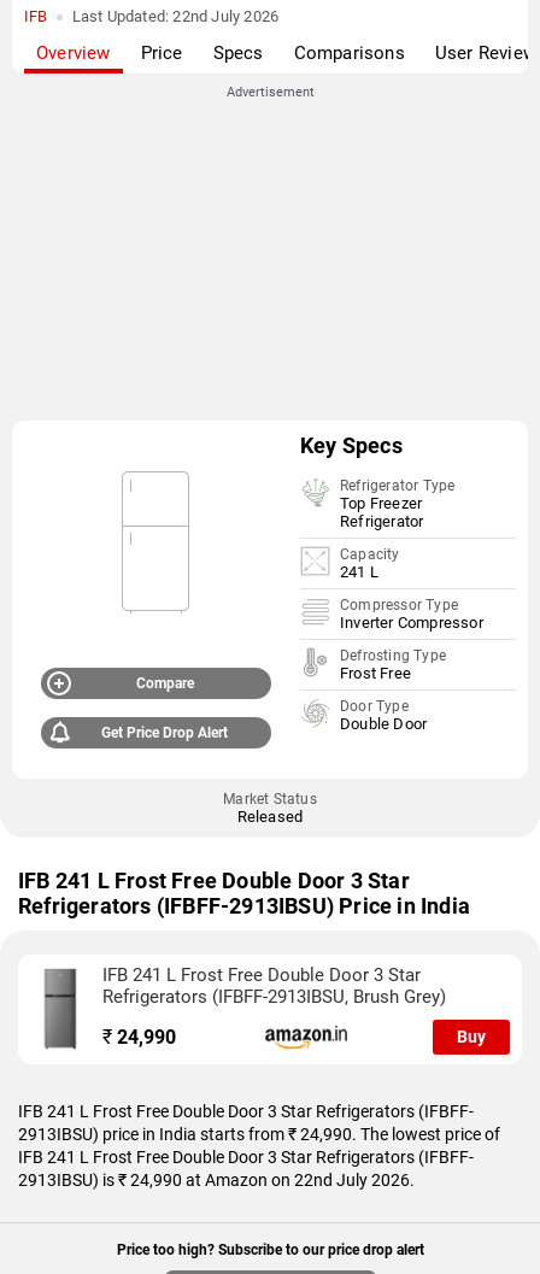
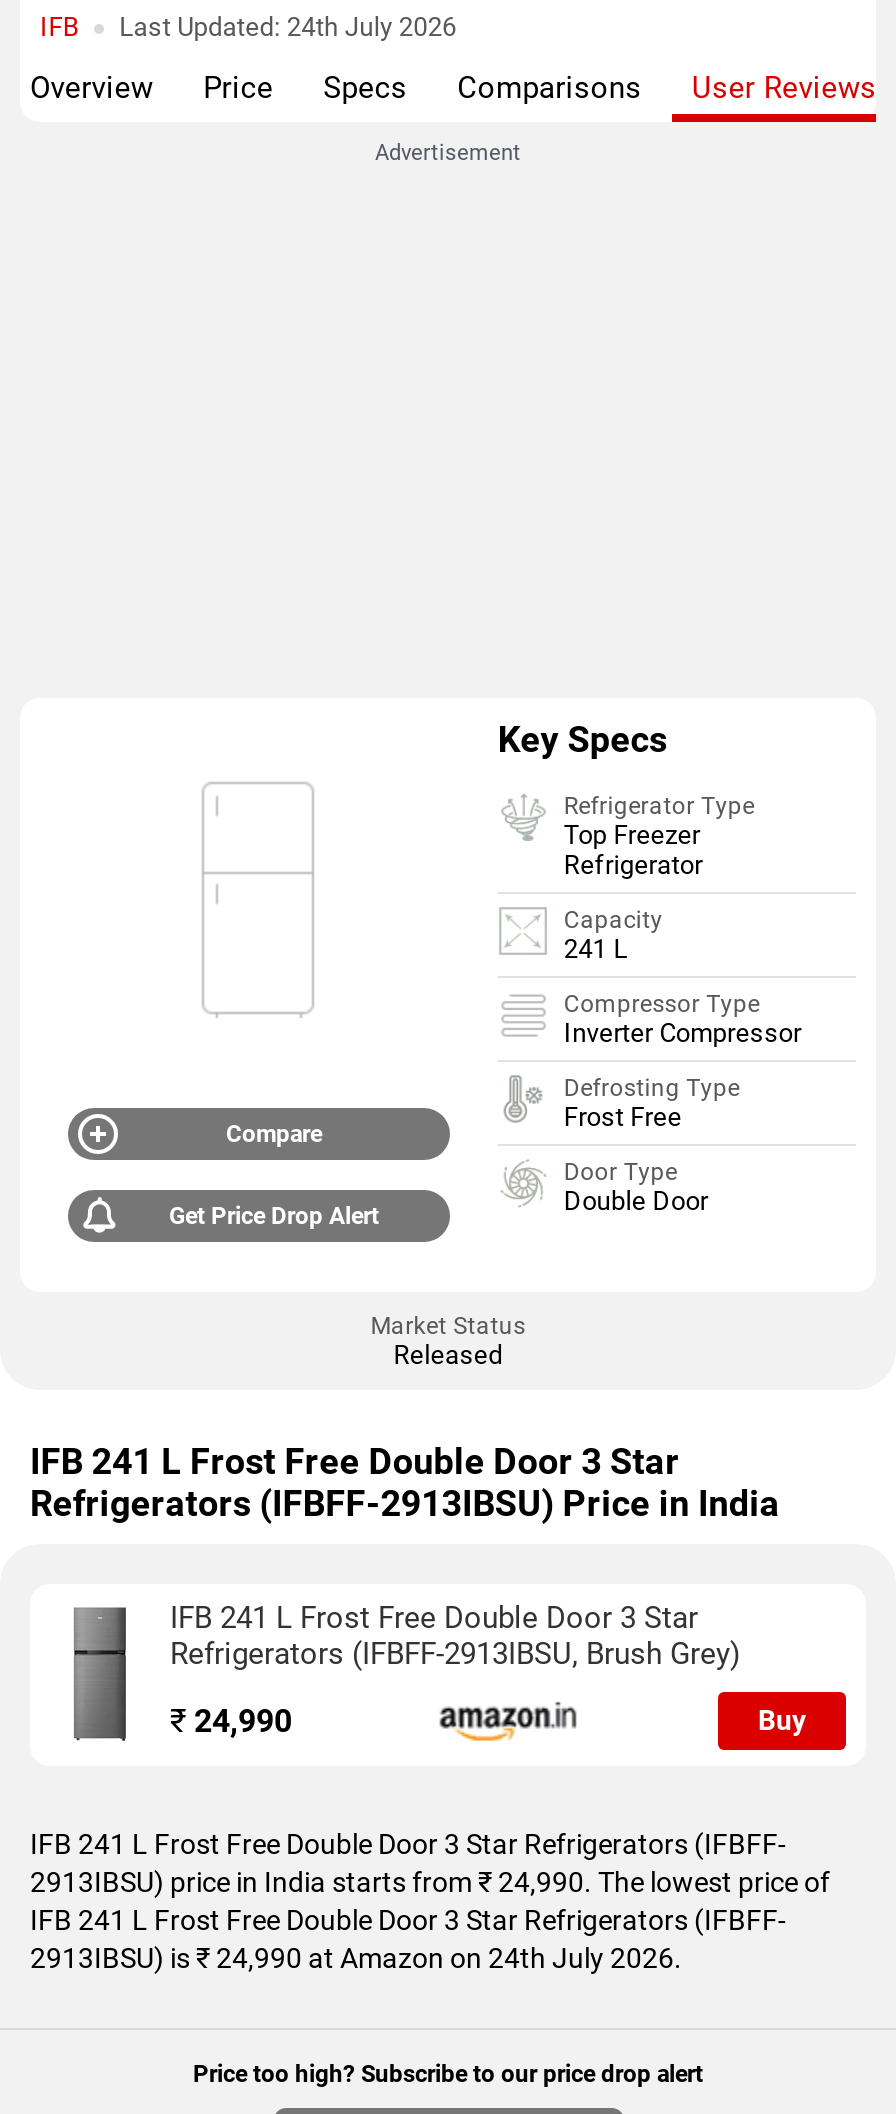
- Last Updated: 22nd July 2026
+ Last Updated: 24th July 2026

- 2913IBSU) is ₹ 24,990 at Amazon on 22nd July 2026.
+ 2913IBSU) is ₹ 24,990 at Amazon on 24th July 2026.
